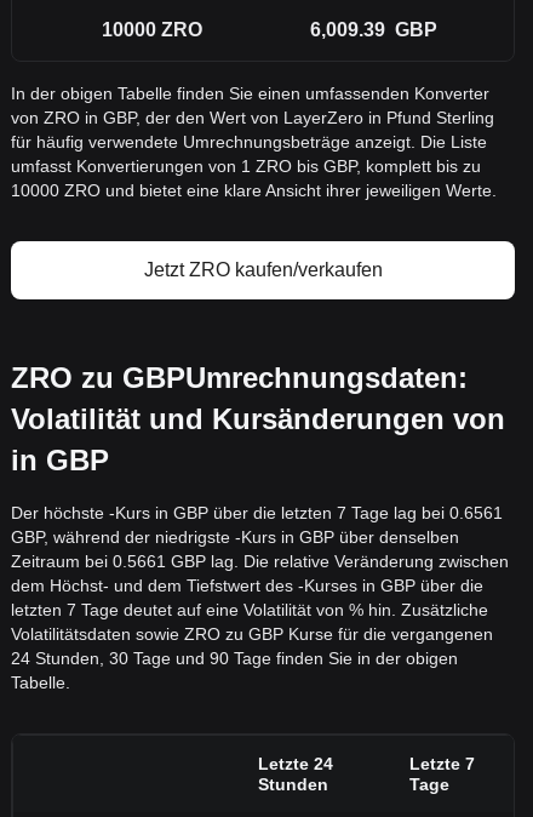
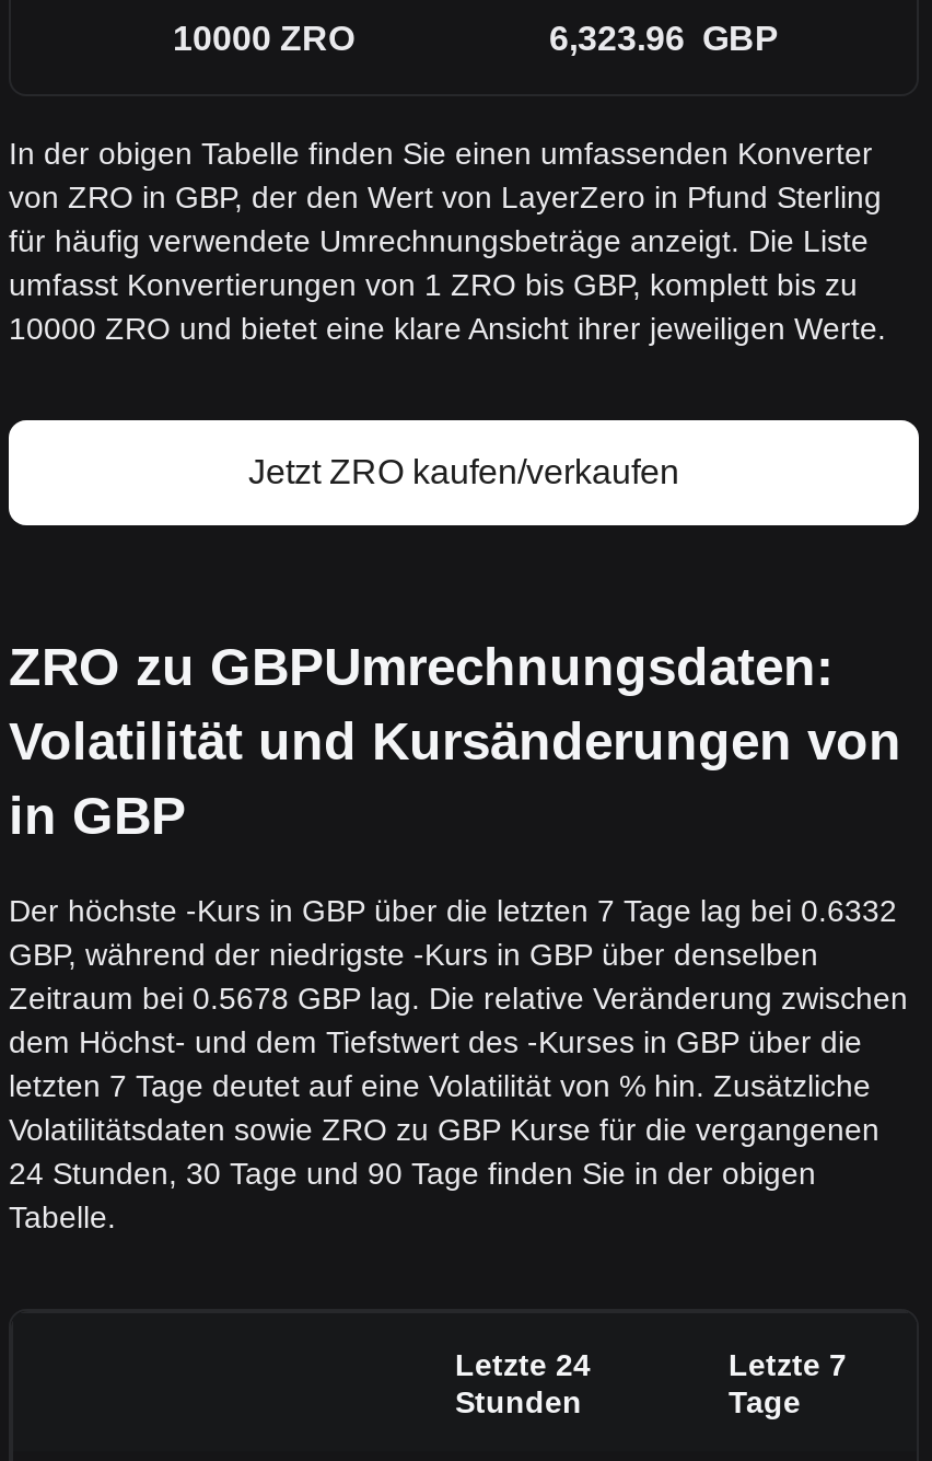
- 6,009.39 GBP
+ 6,323.96 GBP

- Der höchste -Kurs in GBP über die letzten 7 Tage lag bei 0.6561
+ Der höchste -Kurs in GBP über die letzten 7 Tage lag bei 0.6332

- Zeitraum bei 0.5661 GBP lag. Die relative Veränderung zwischen
+ Zeitraum bei 0.5678 GBP lag. Die relative Veränderung zwischen
